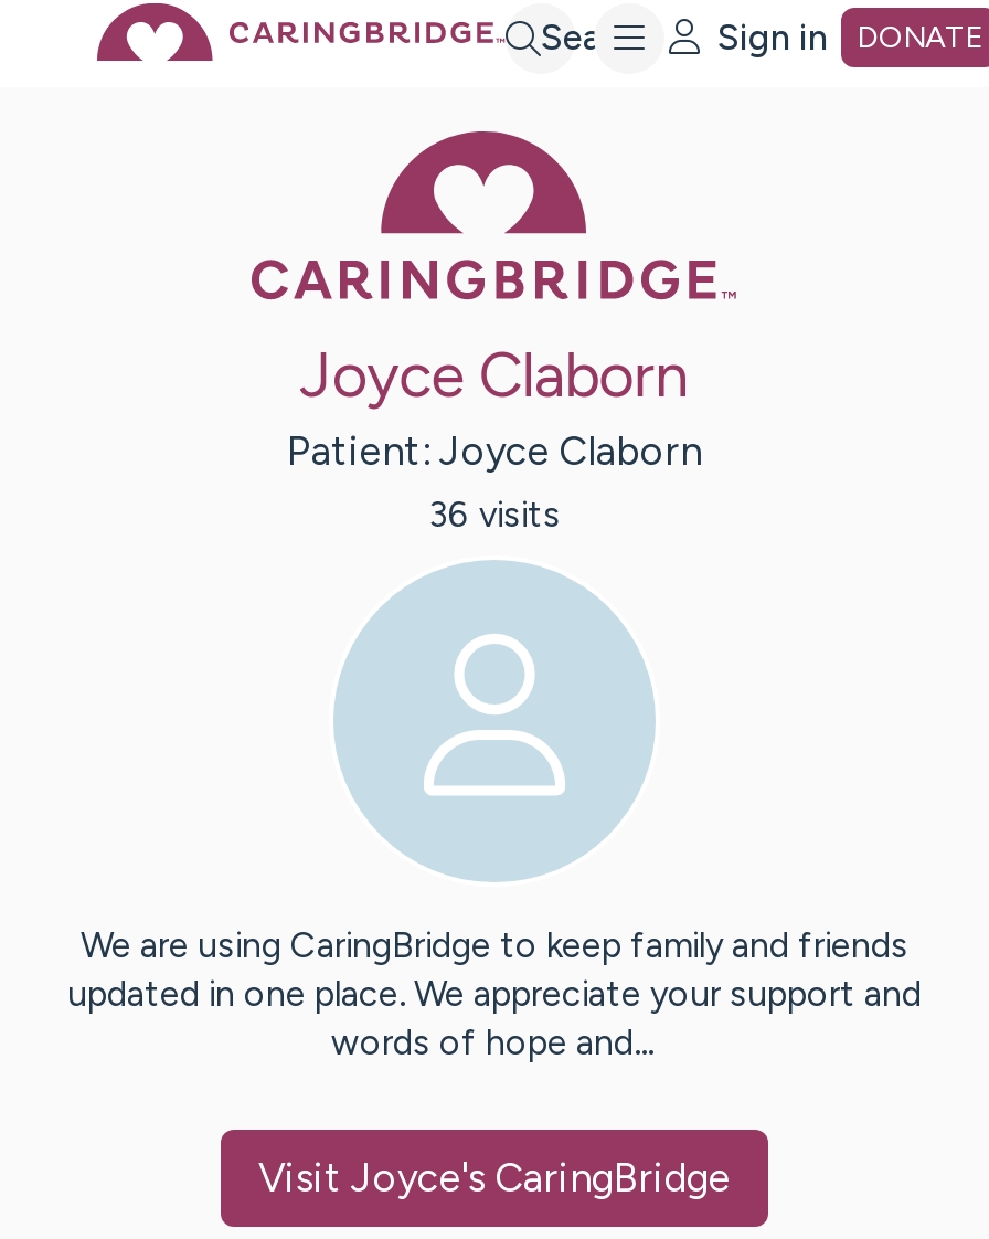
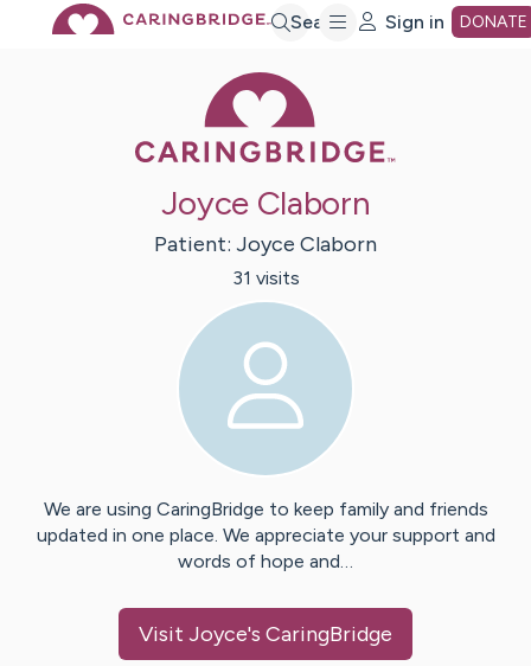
- 36 visits
+ 31 visits
